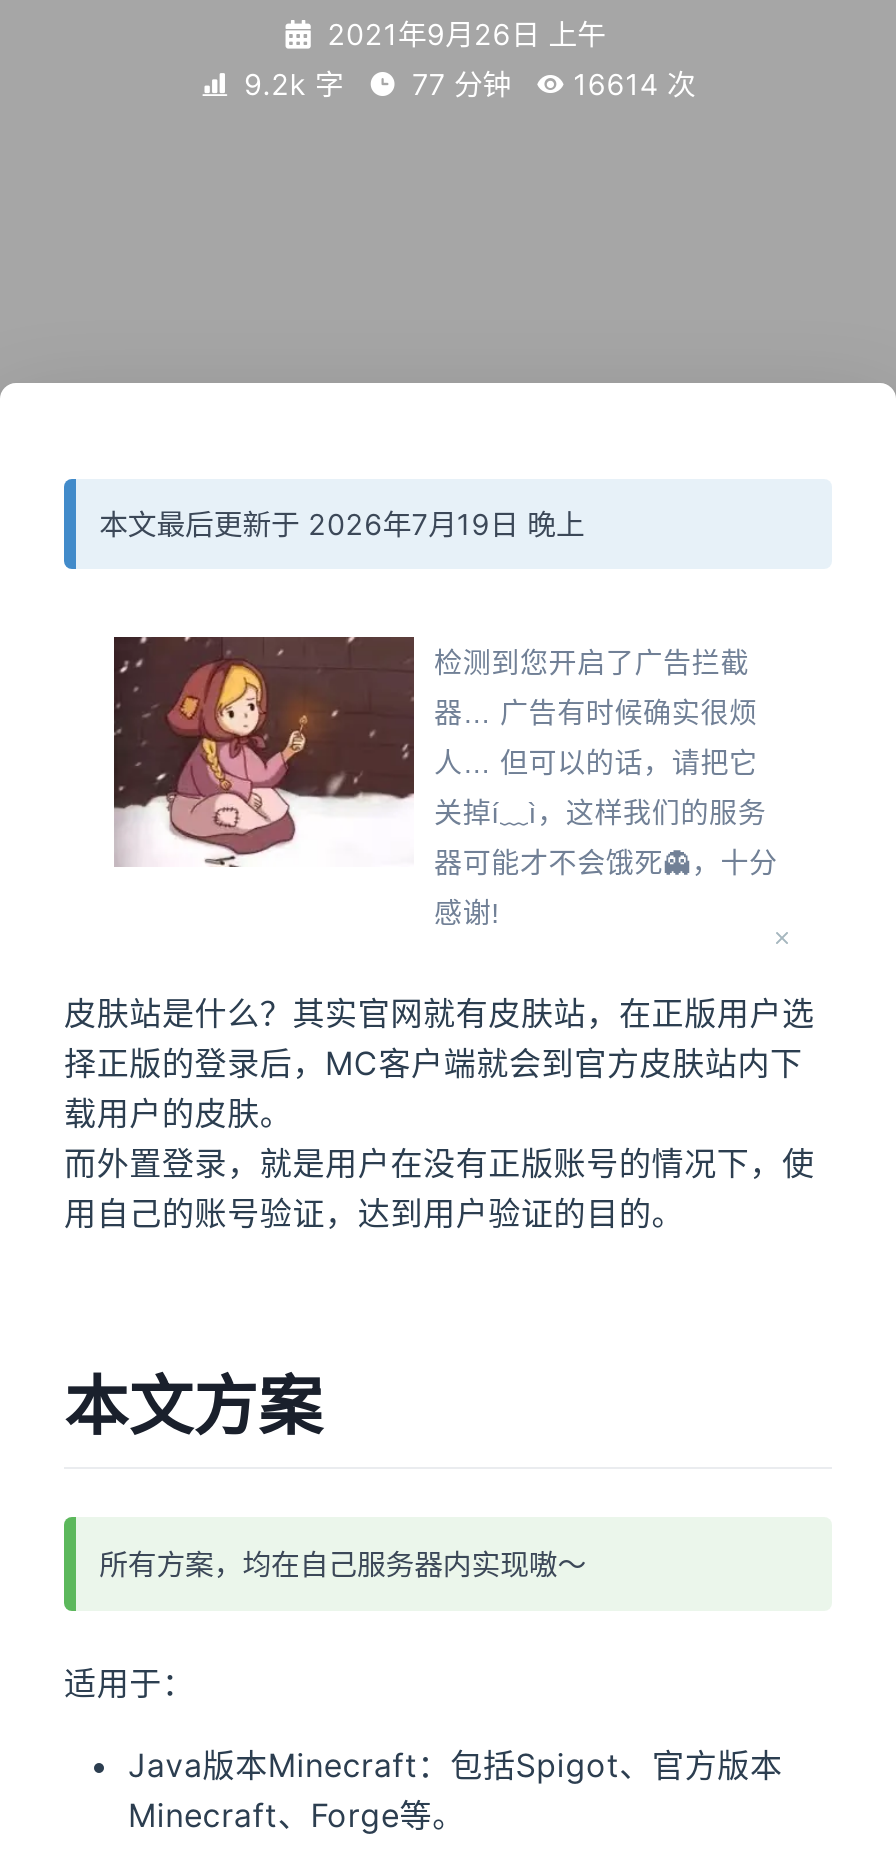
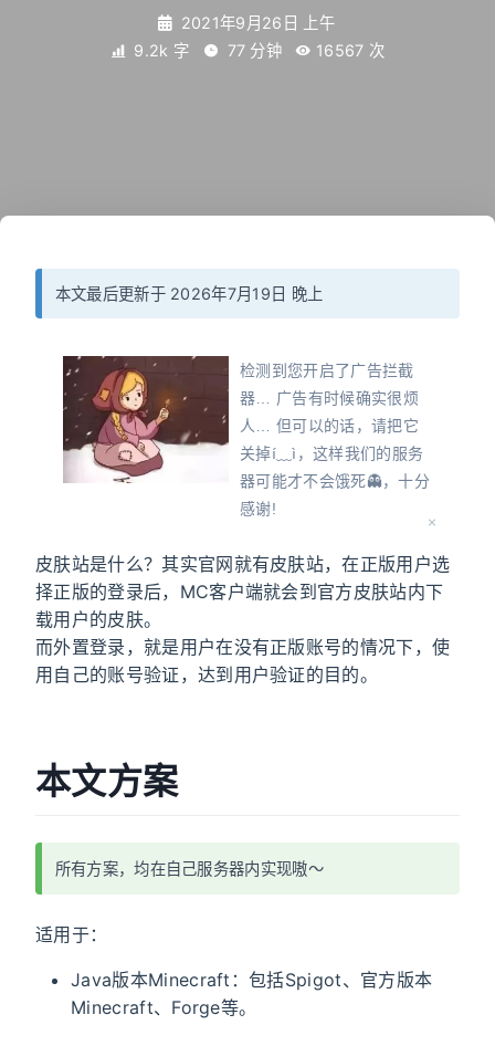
- 9.2k 字 77 分钟 16614次
+ 9.2k 字 77 分钟 16567次
